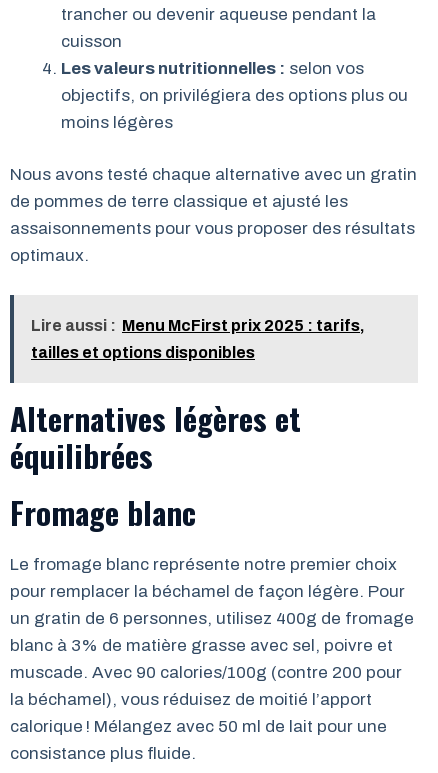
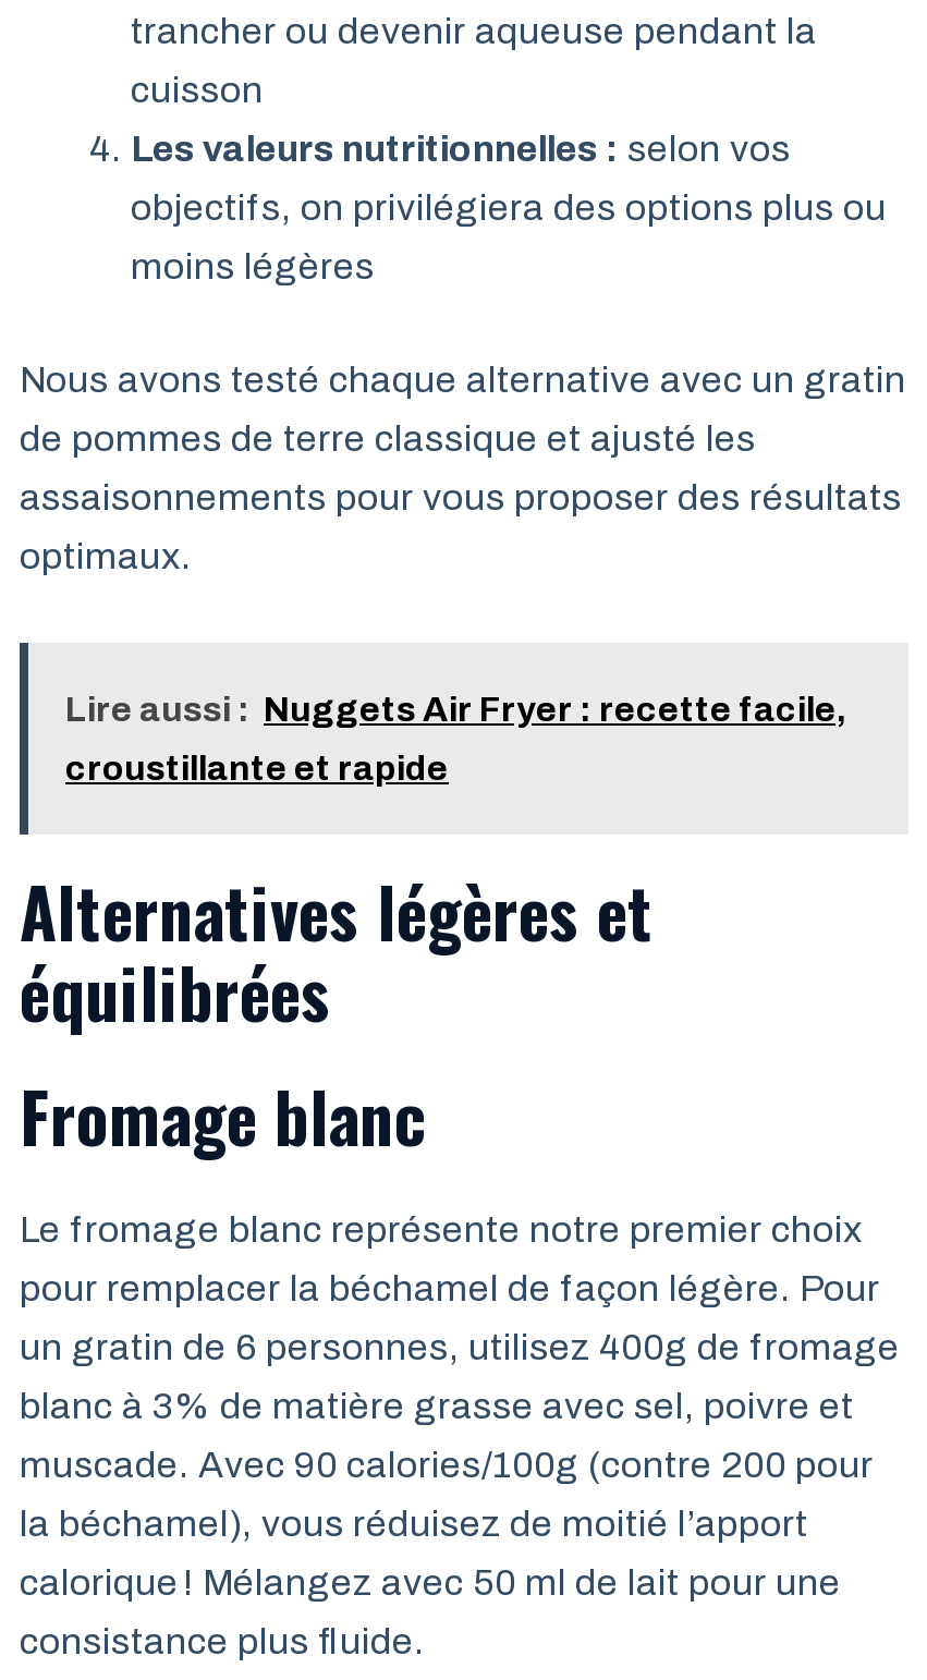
- Lire aussi : Menu McFirst prix 2025 : tarifs,
+ Lire aussi : Nuggets Air Fryer : recette facile,

- tailles et options disponibles
+ croustillante et rapide
